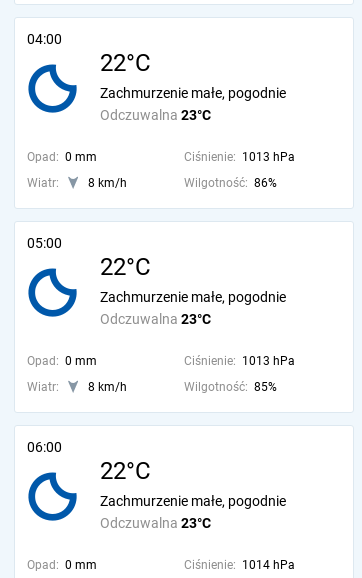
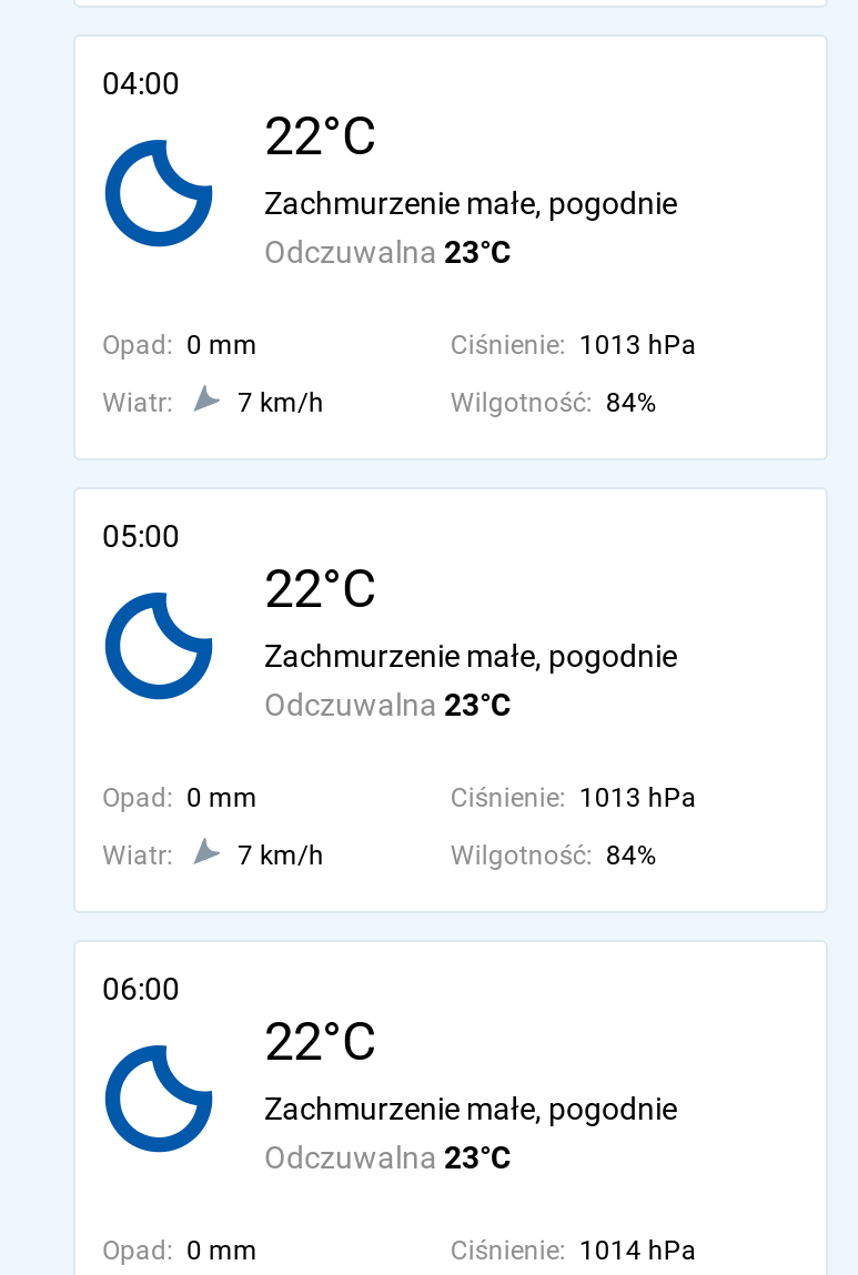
- 8 km/h
+ 7 km/h

- Wilgotność: 86%
+ Wilgotność: 84%

- 8 km/h
+ 7 km/h

- Wilgotność: 85%
+ Wilgotność: 84%
